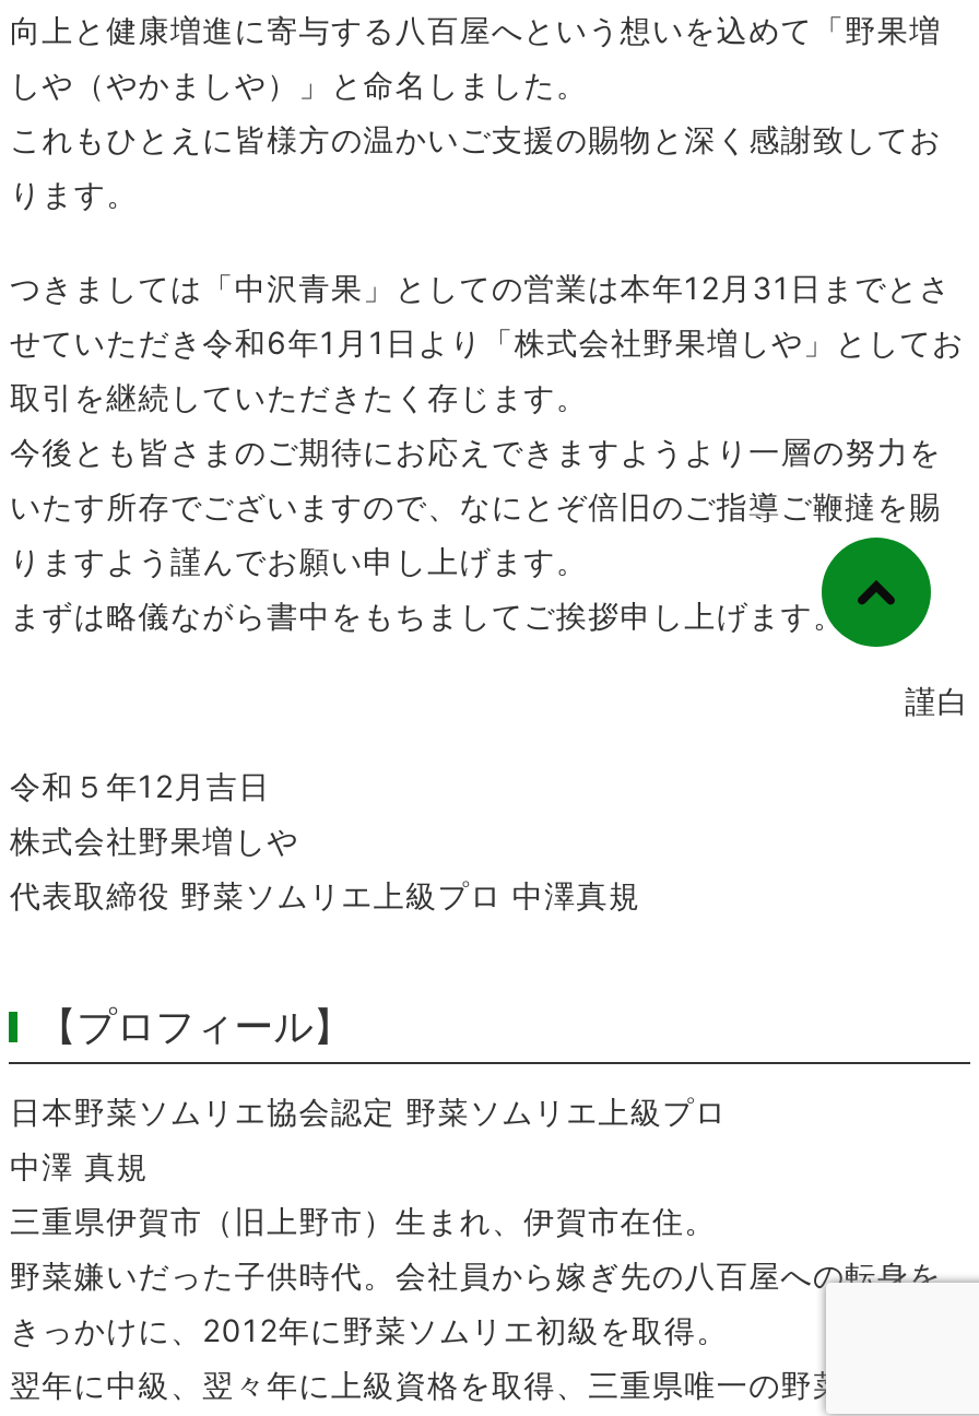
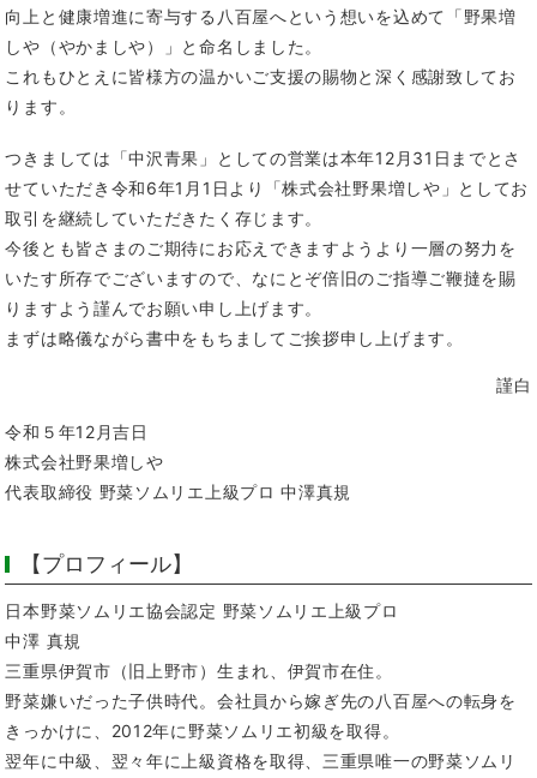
- [image]
